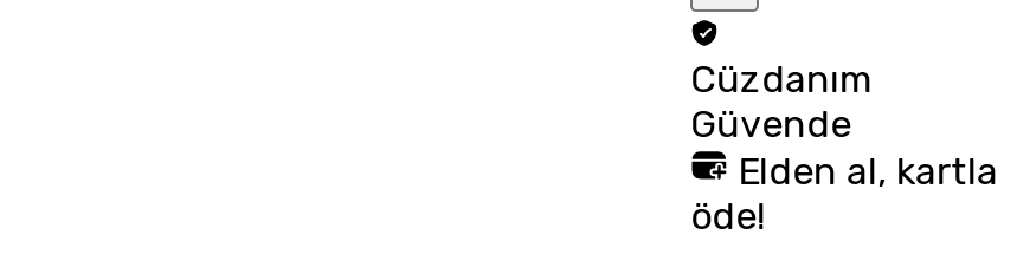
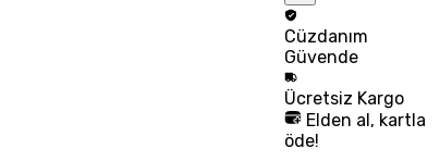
+ Ücretsiz Kargo
